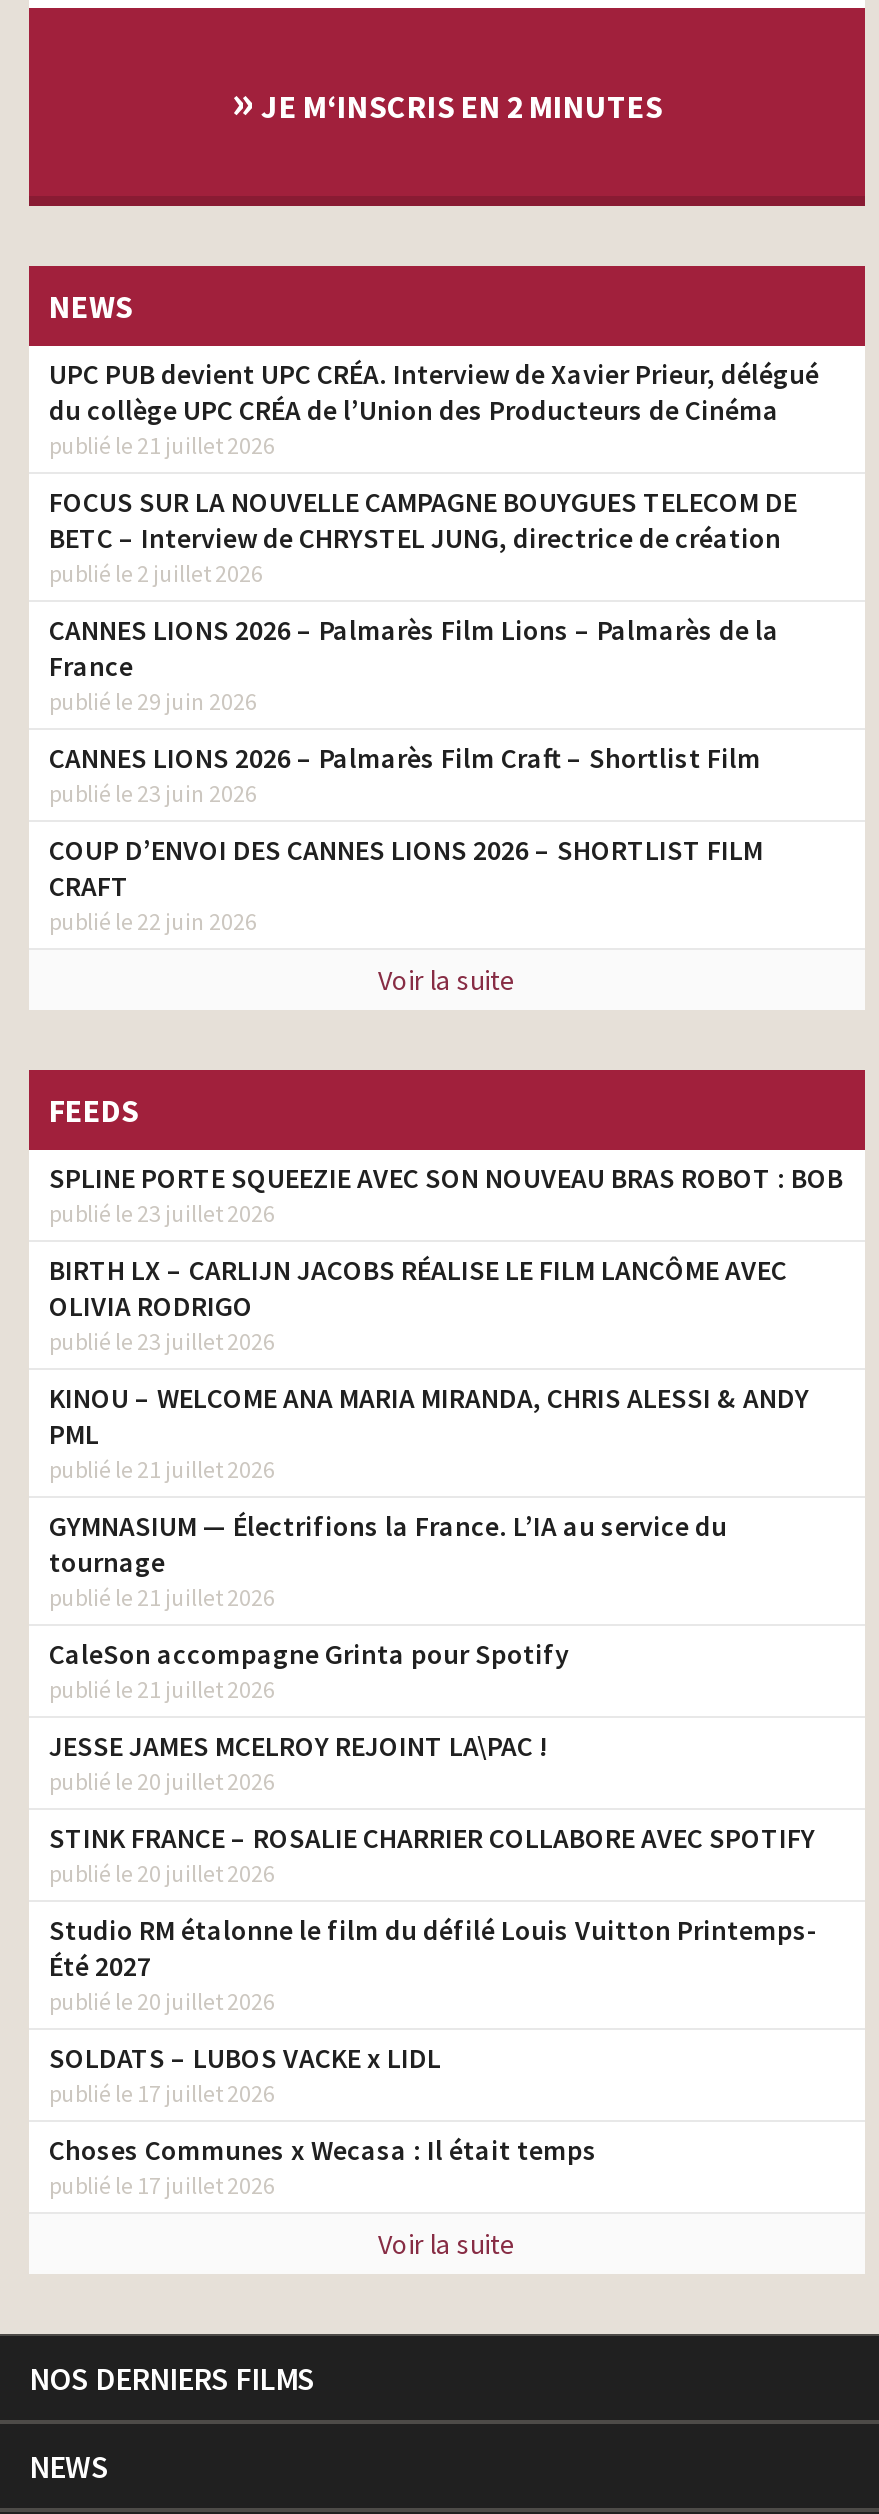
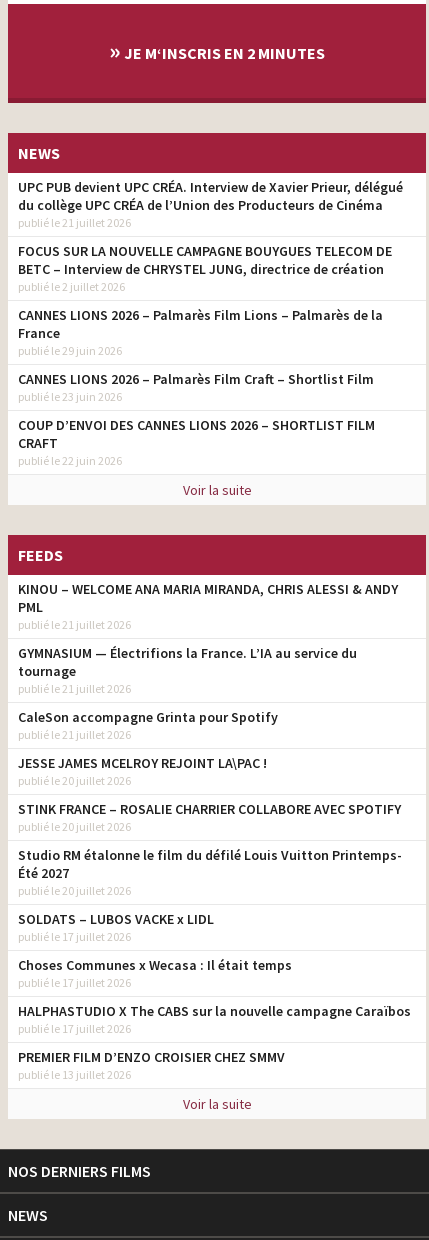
- SPLINE PORTE SQUEEZIE AVEC SON NOUVEAU BRAS ROBOT : BOB
- publié le 23 juillet 2026
- BIRTH LX – CARLIJN JACOBS RÉALISE LE FILM LANCÔME AVEC
- OLIVIA RODRIGO
- publié le 23 juillet 2026

moved up: KINOU – WELCOME ANA MARIA MIRANDA, CHRIS ALESSI & ANDY | PML | publié le 21 juillet 2026 | ... | Choses Communes x Wecasa : Il était temps | publié le 17 juillet 2026

+ HALPHASTUDIO X The CABS sur la nouvelle campagne Caraïbos
+ publié le 17 juillet 2026
+ PREMIER FILM D’ENZO CROISIER CHEZ SMMV
+ publié le 13 juillet 2026
